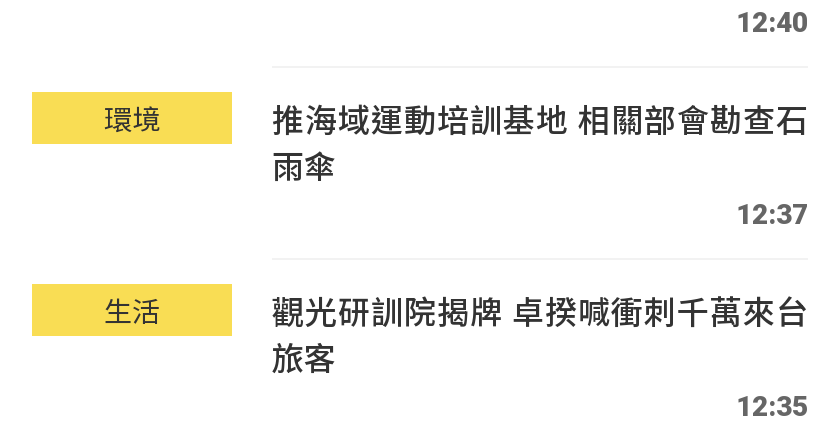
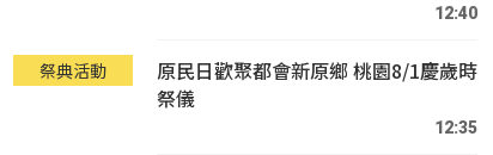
- 環境
- 推海域運動培訓基地 相關部會勘查石
- 雨傘
- 12:37
- 生活
- 觀光研訓院揭牌 卓揆喊衝刺千萬來台
- 旅客
+ 祭典活動
+ 原民日歡聚都會新原鄉 桃園8/1慶歲時
+ 祭儀
